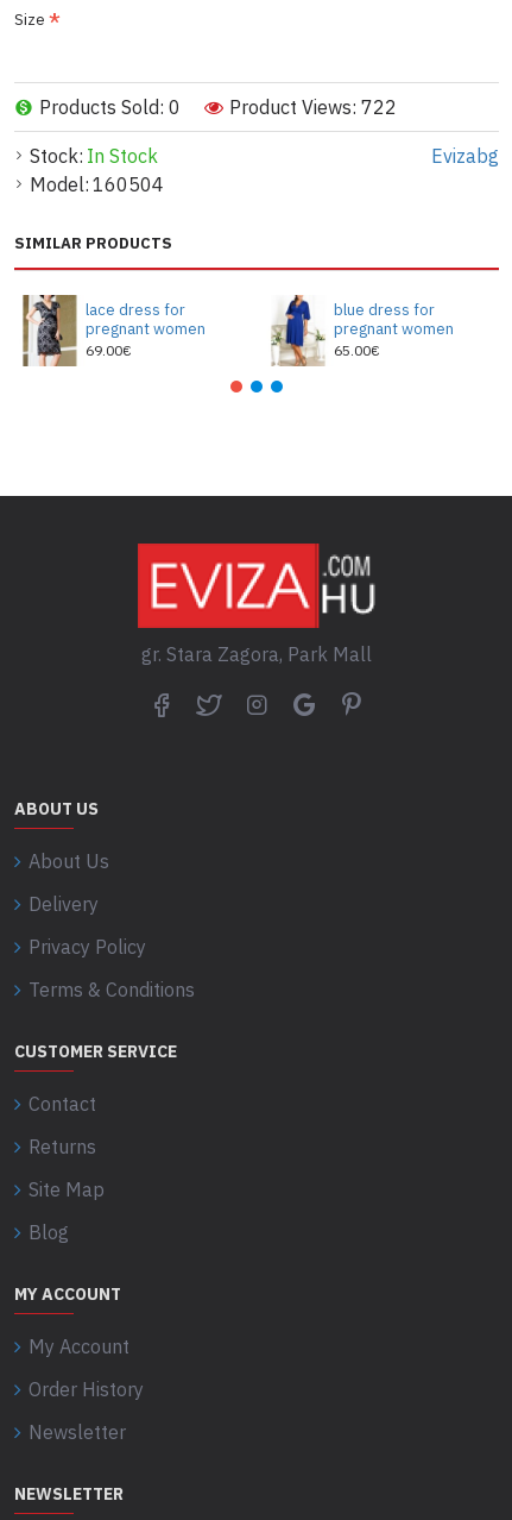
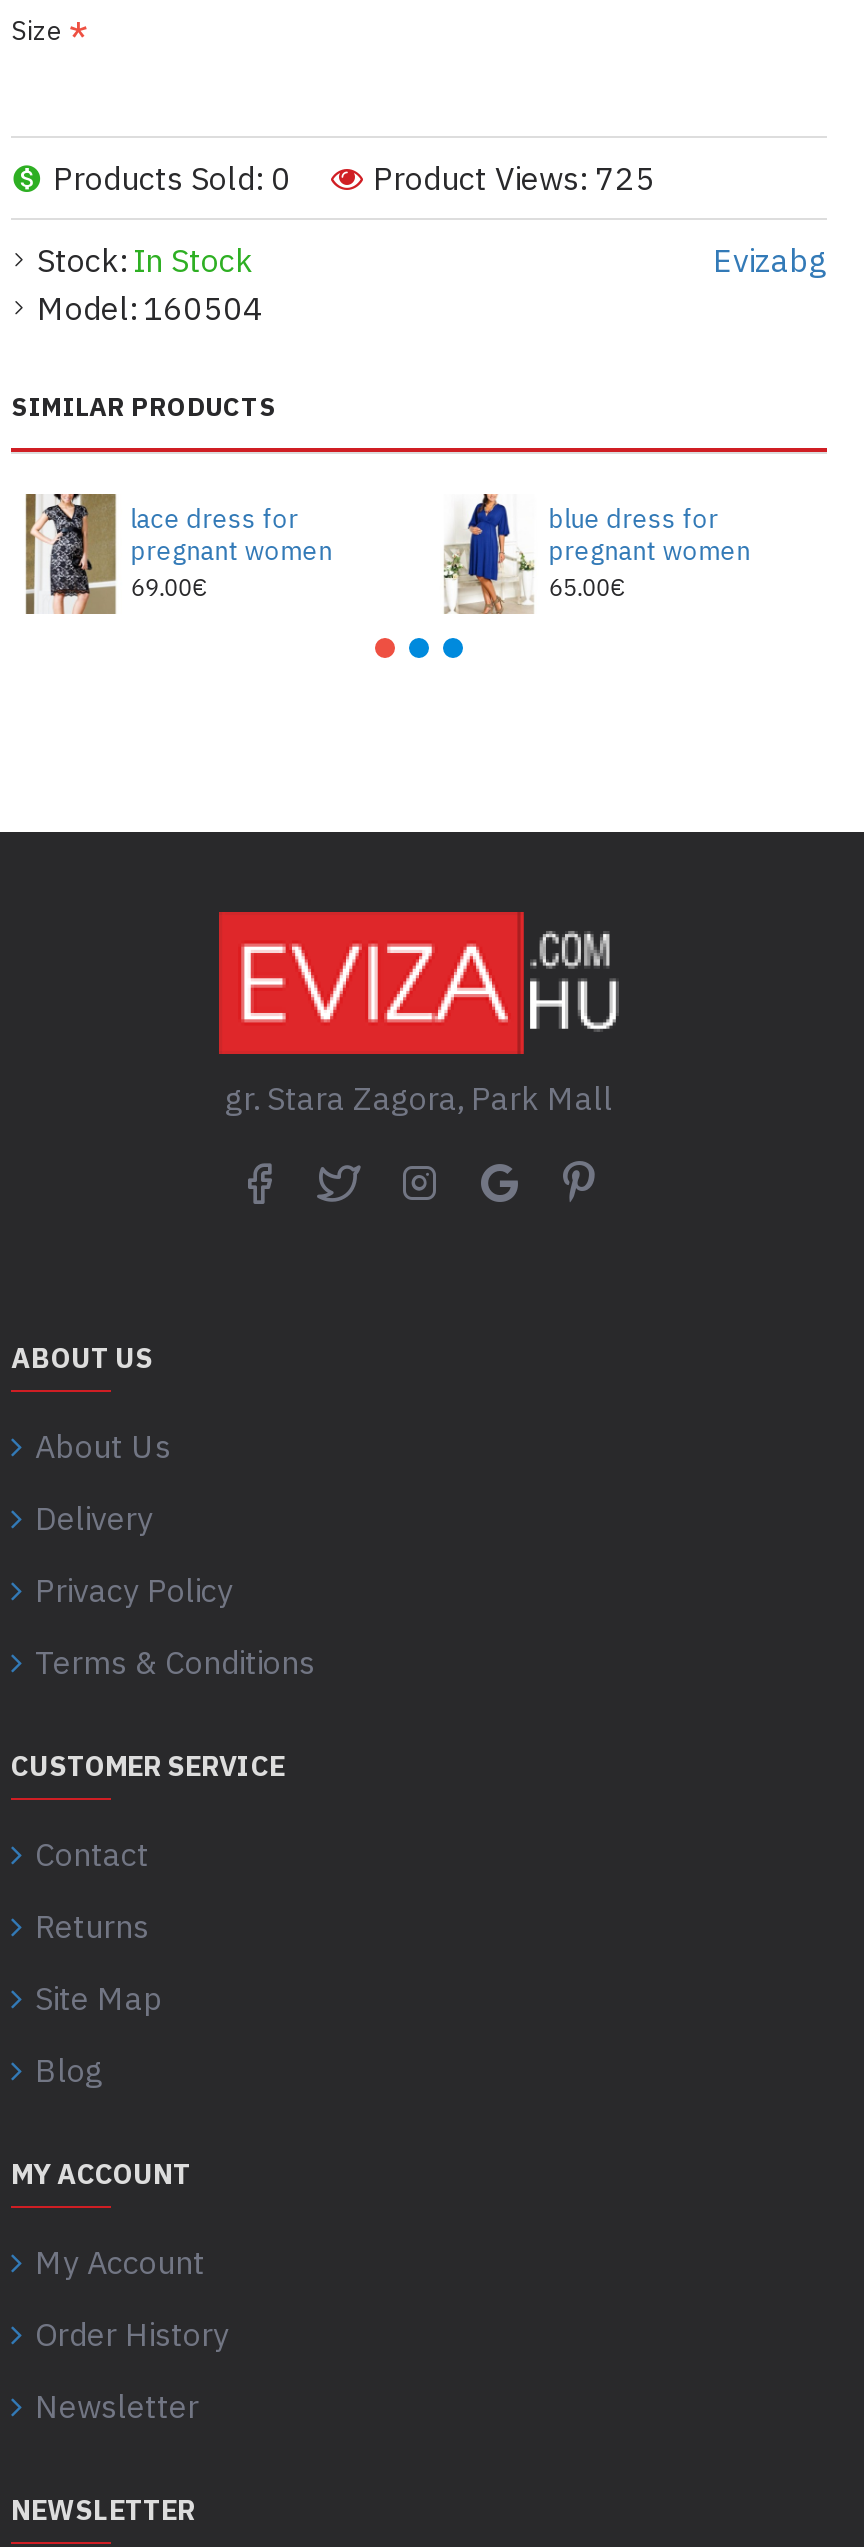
- Product Views: 722
+ Product Views: 725
